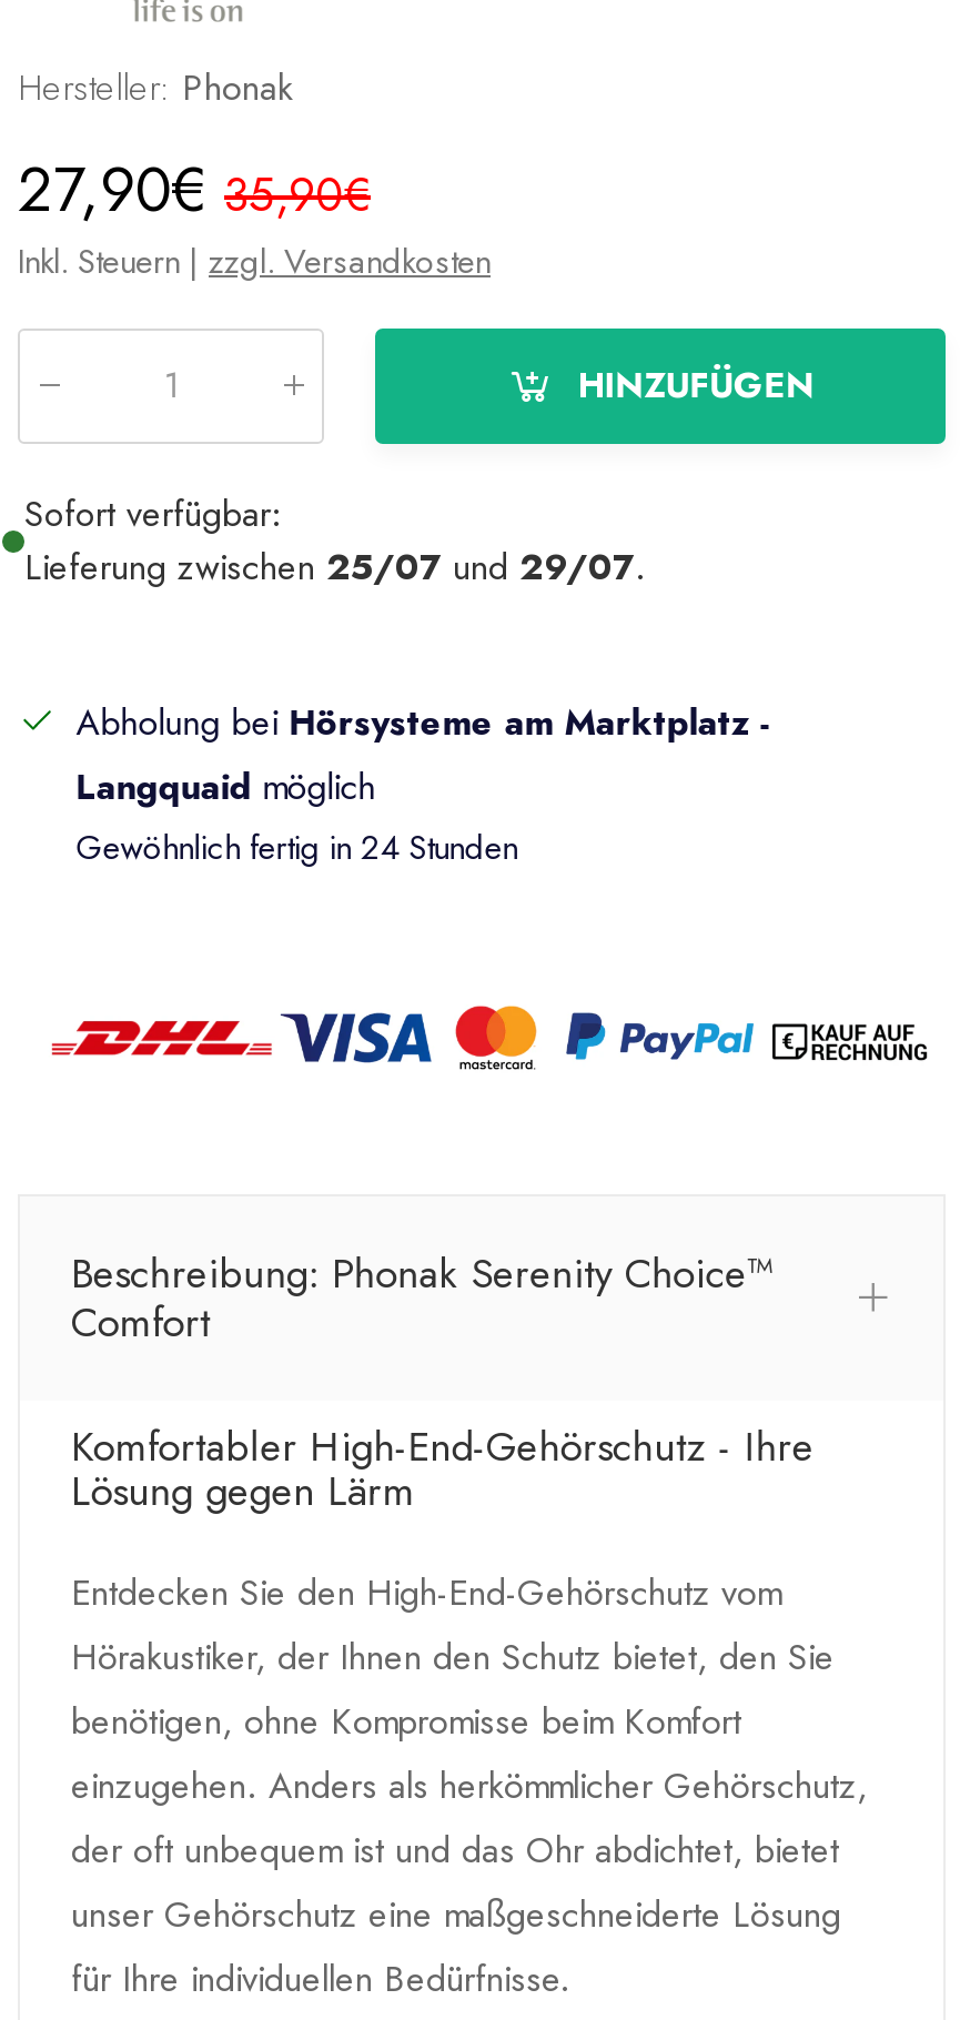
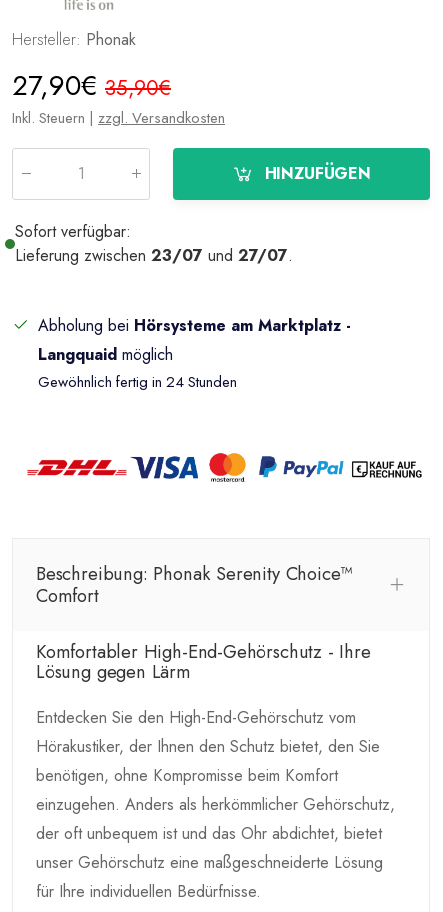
- Lieferung zwischen 25/07 und 29/07.
+ Lieferung zwischen 23/07 und 27/07.
